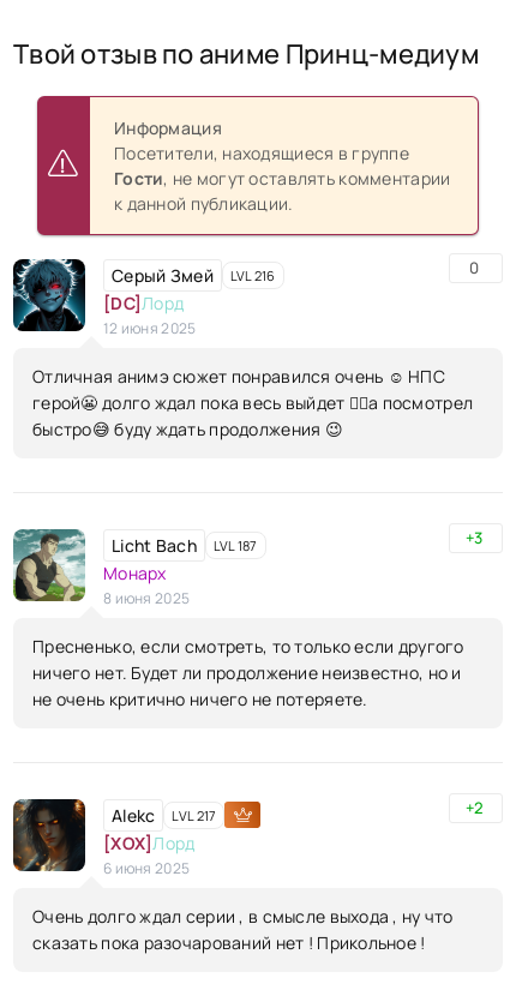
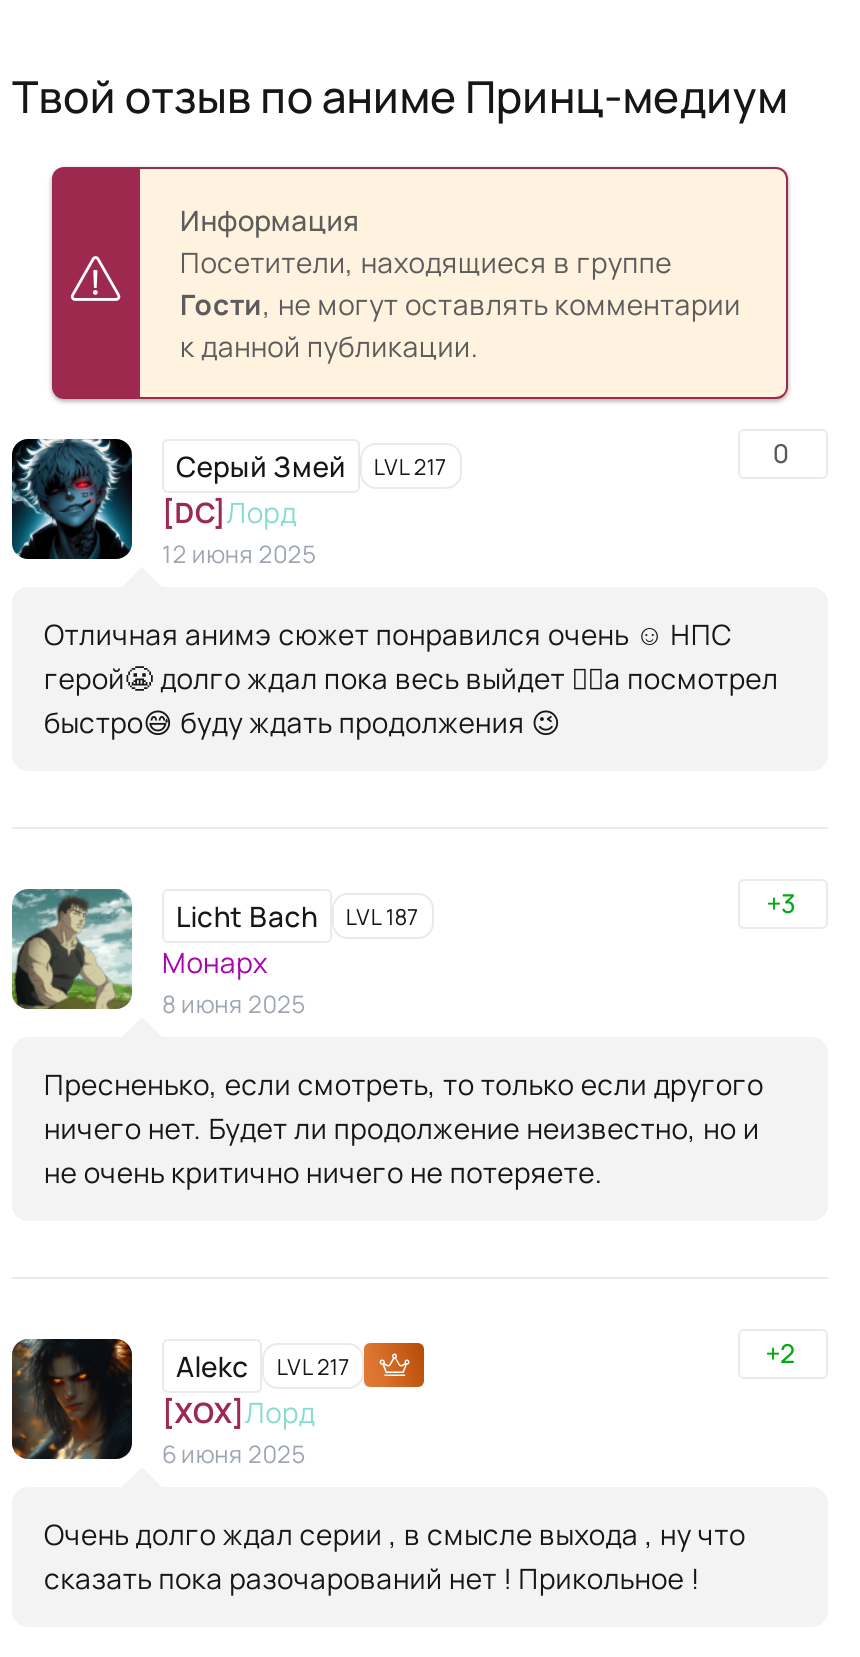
- Серый Змей LVL 216
+ Серый Змей LVL 217
